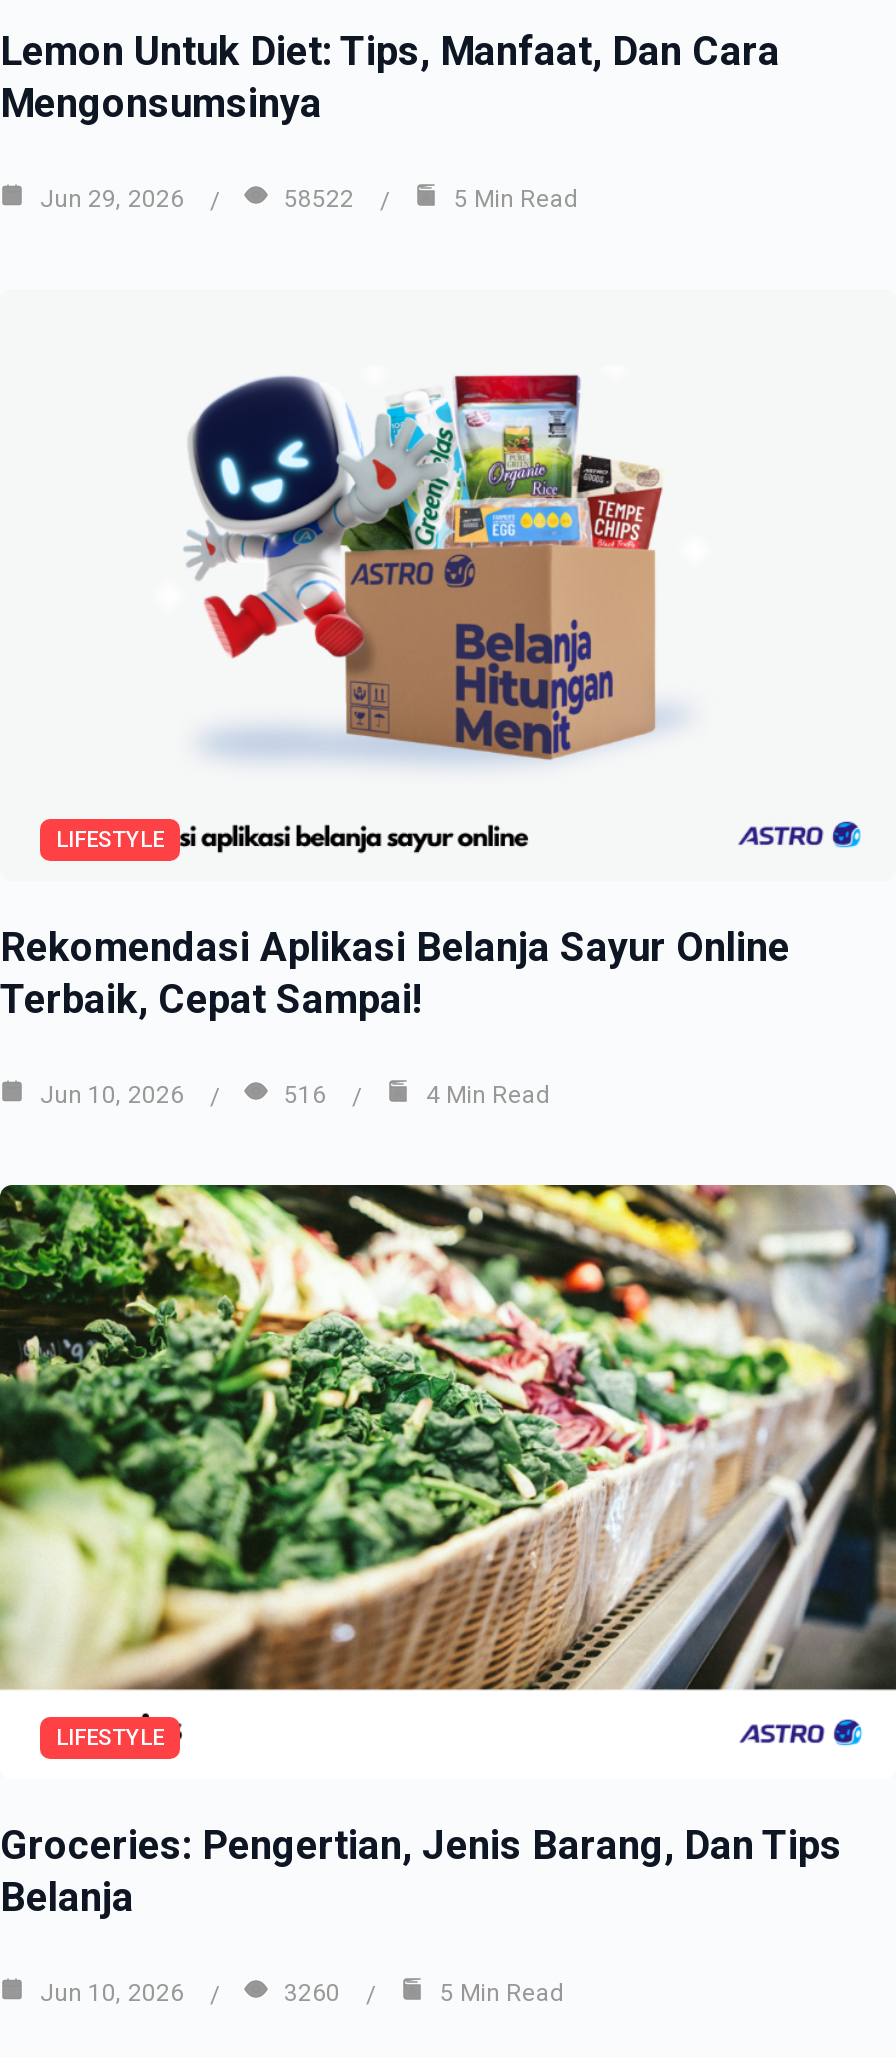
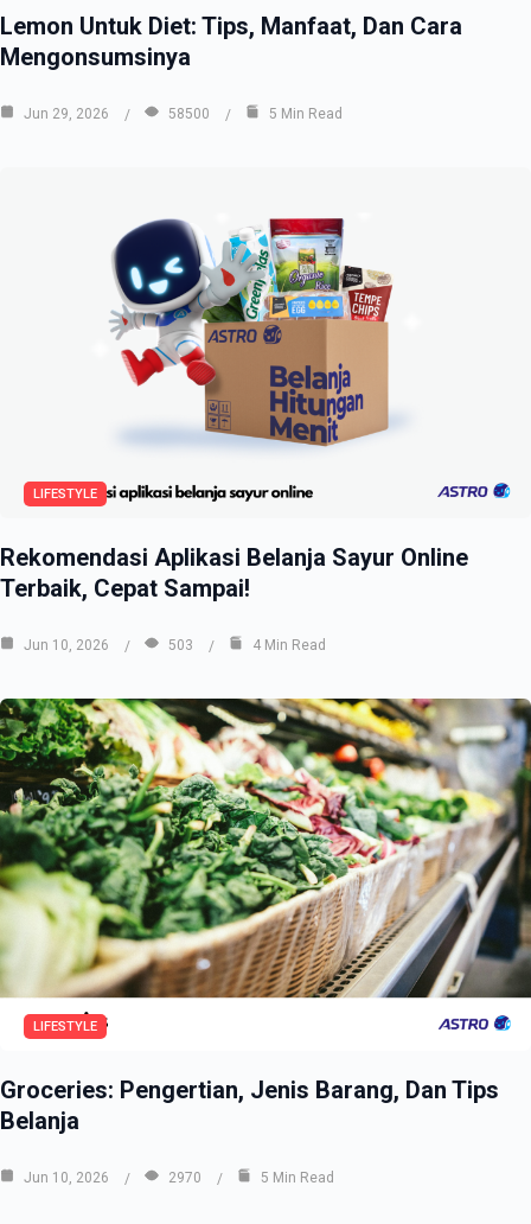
- 58522
+ 58500

- 516
+ 503

- 3260
+ 2970
